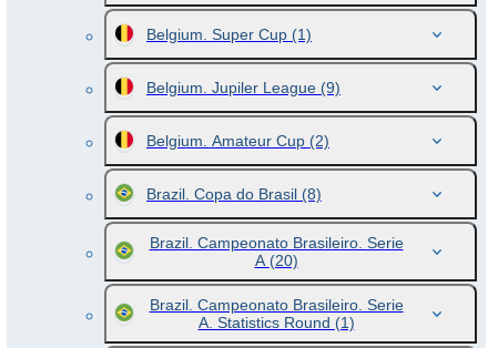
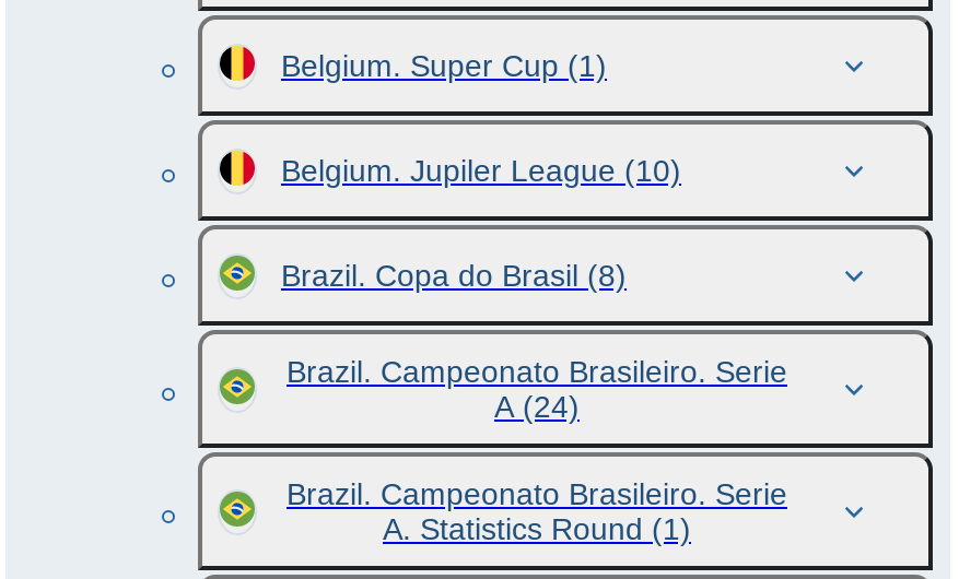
- Belgium. Jupiler League (9)
- Belgium. Amateur Cup (2)
+ Belgium. Jupiler League (10)

- A (20)
+ A (24)
